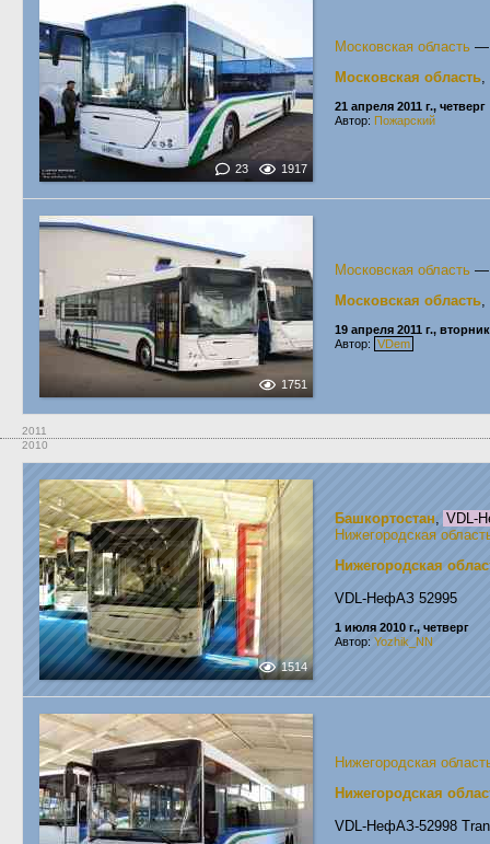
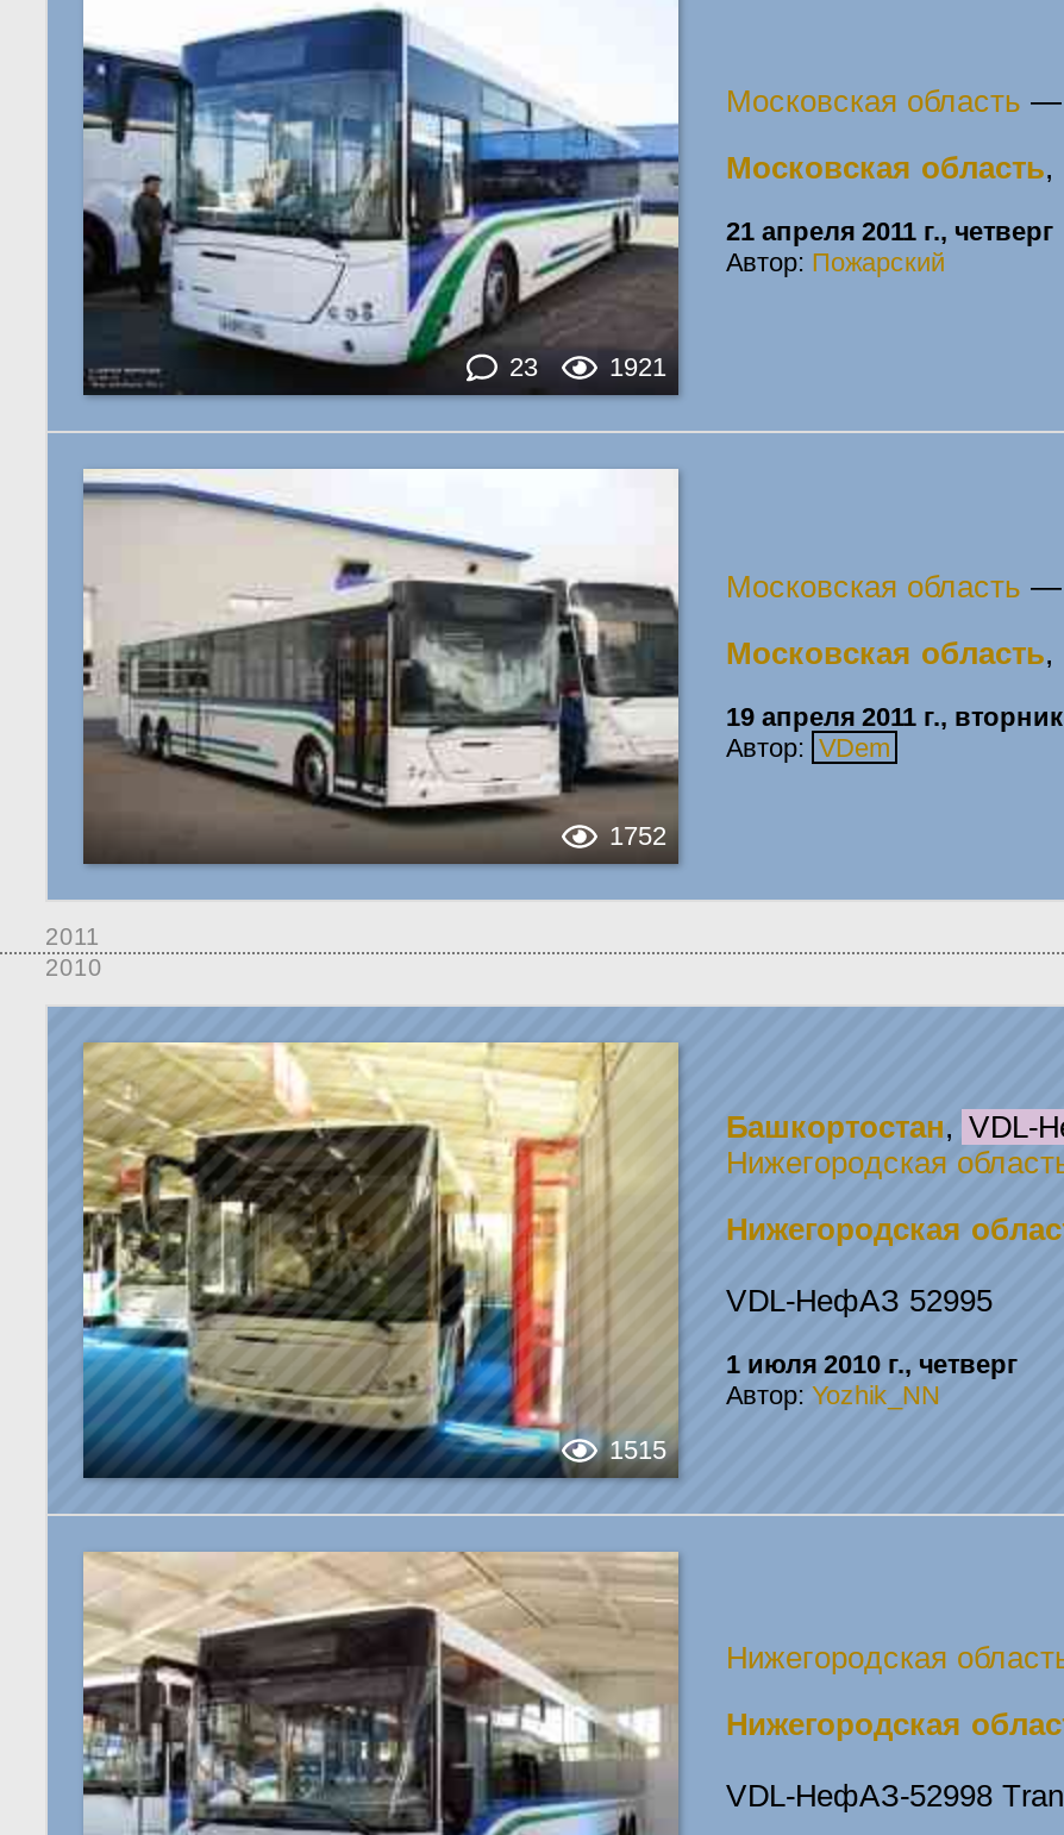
- 1917
+ 1921

- 1751
+ 1752

- 1514
+ 1515
